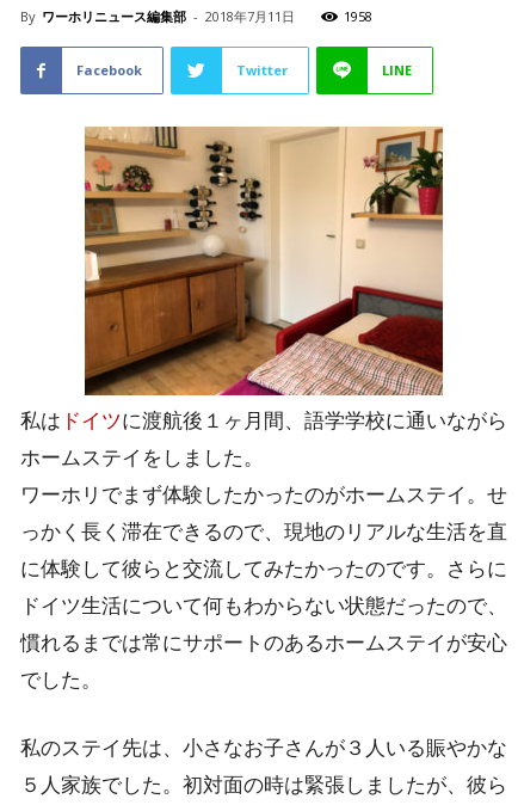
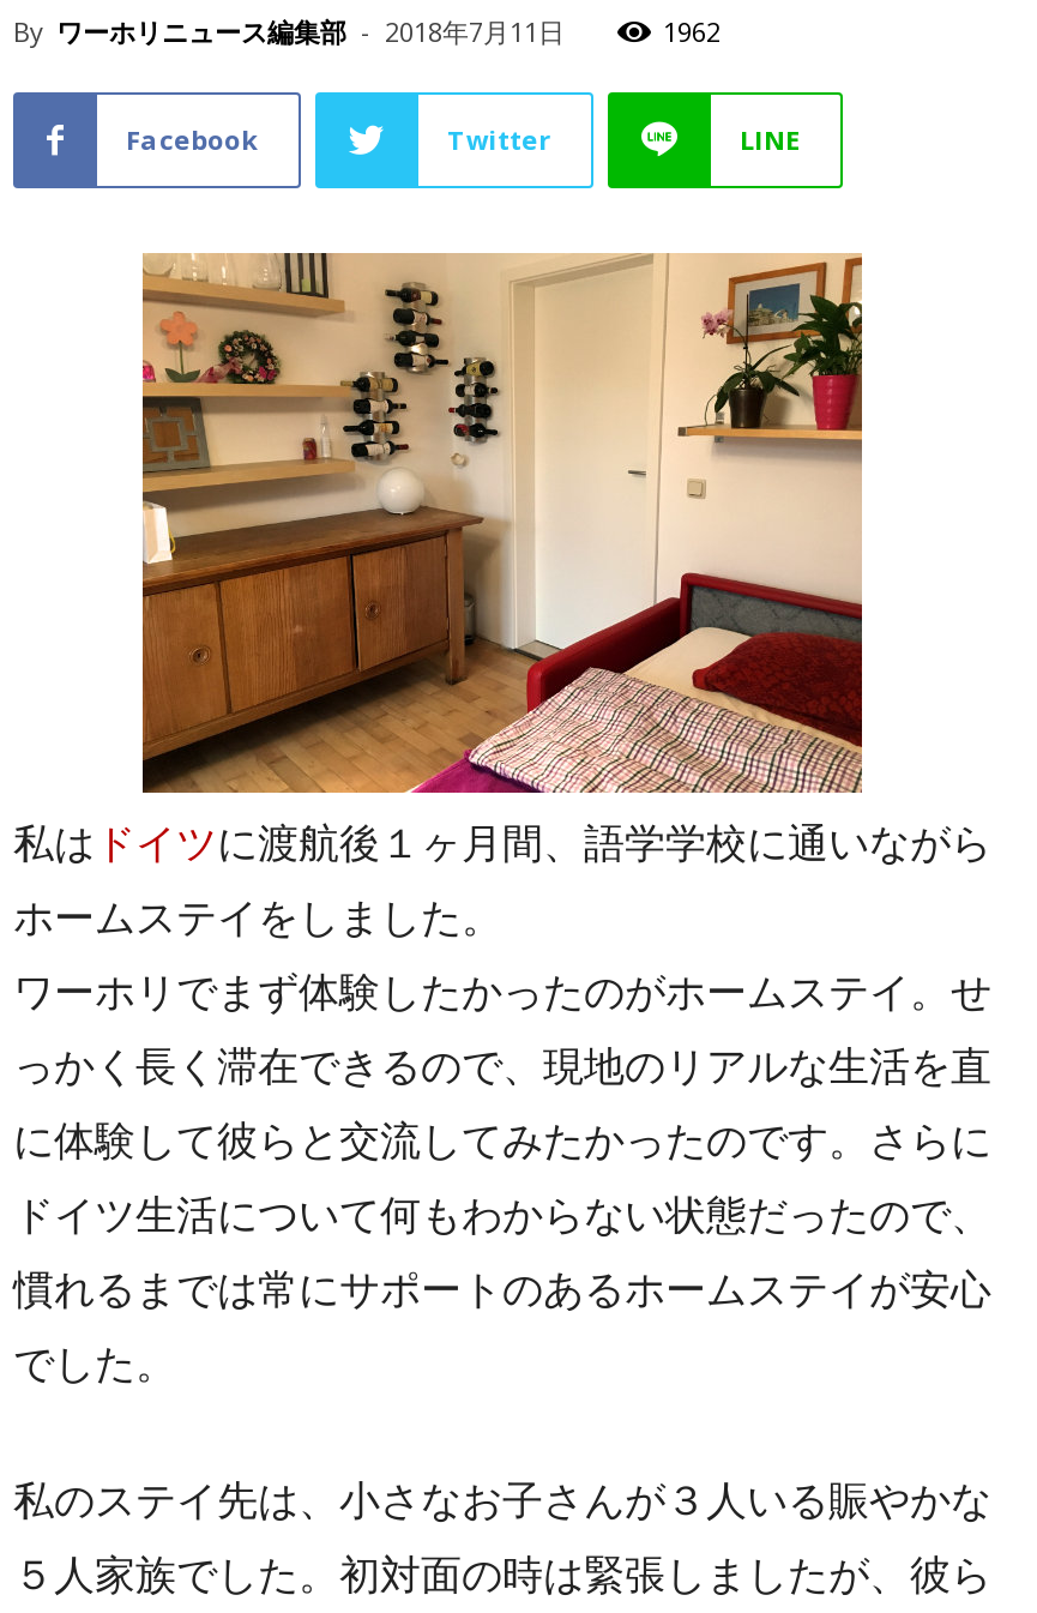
- 1958
+ 1962
